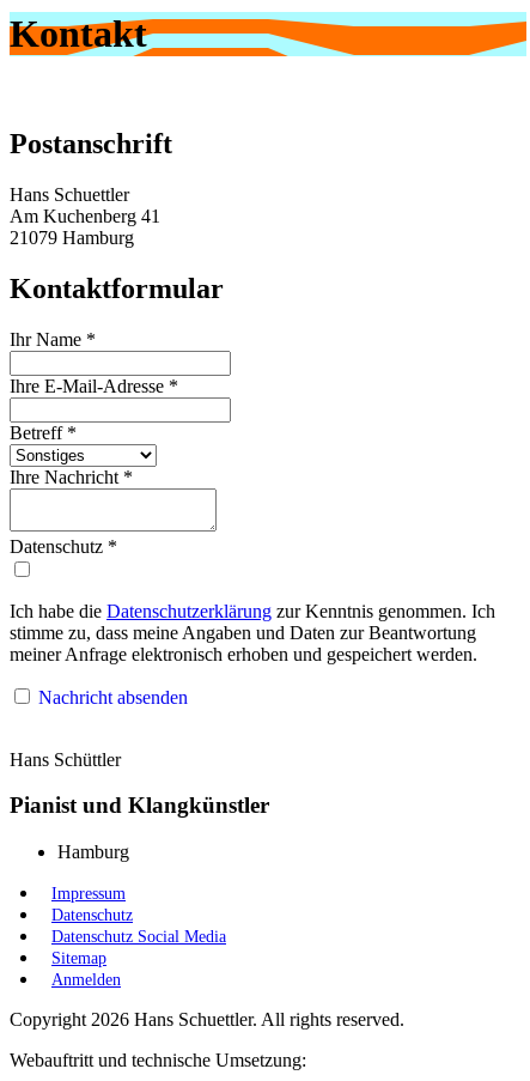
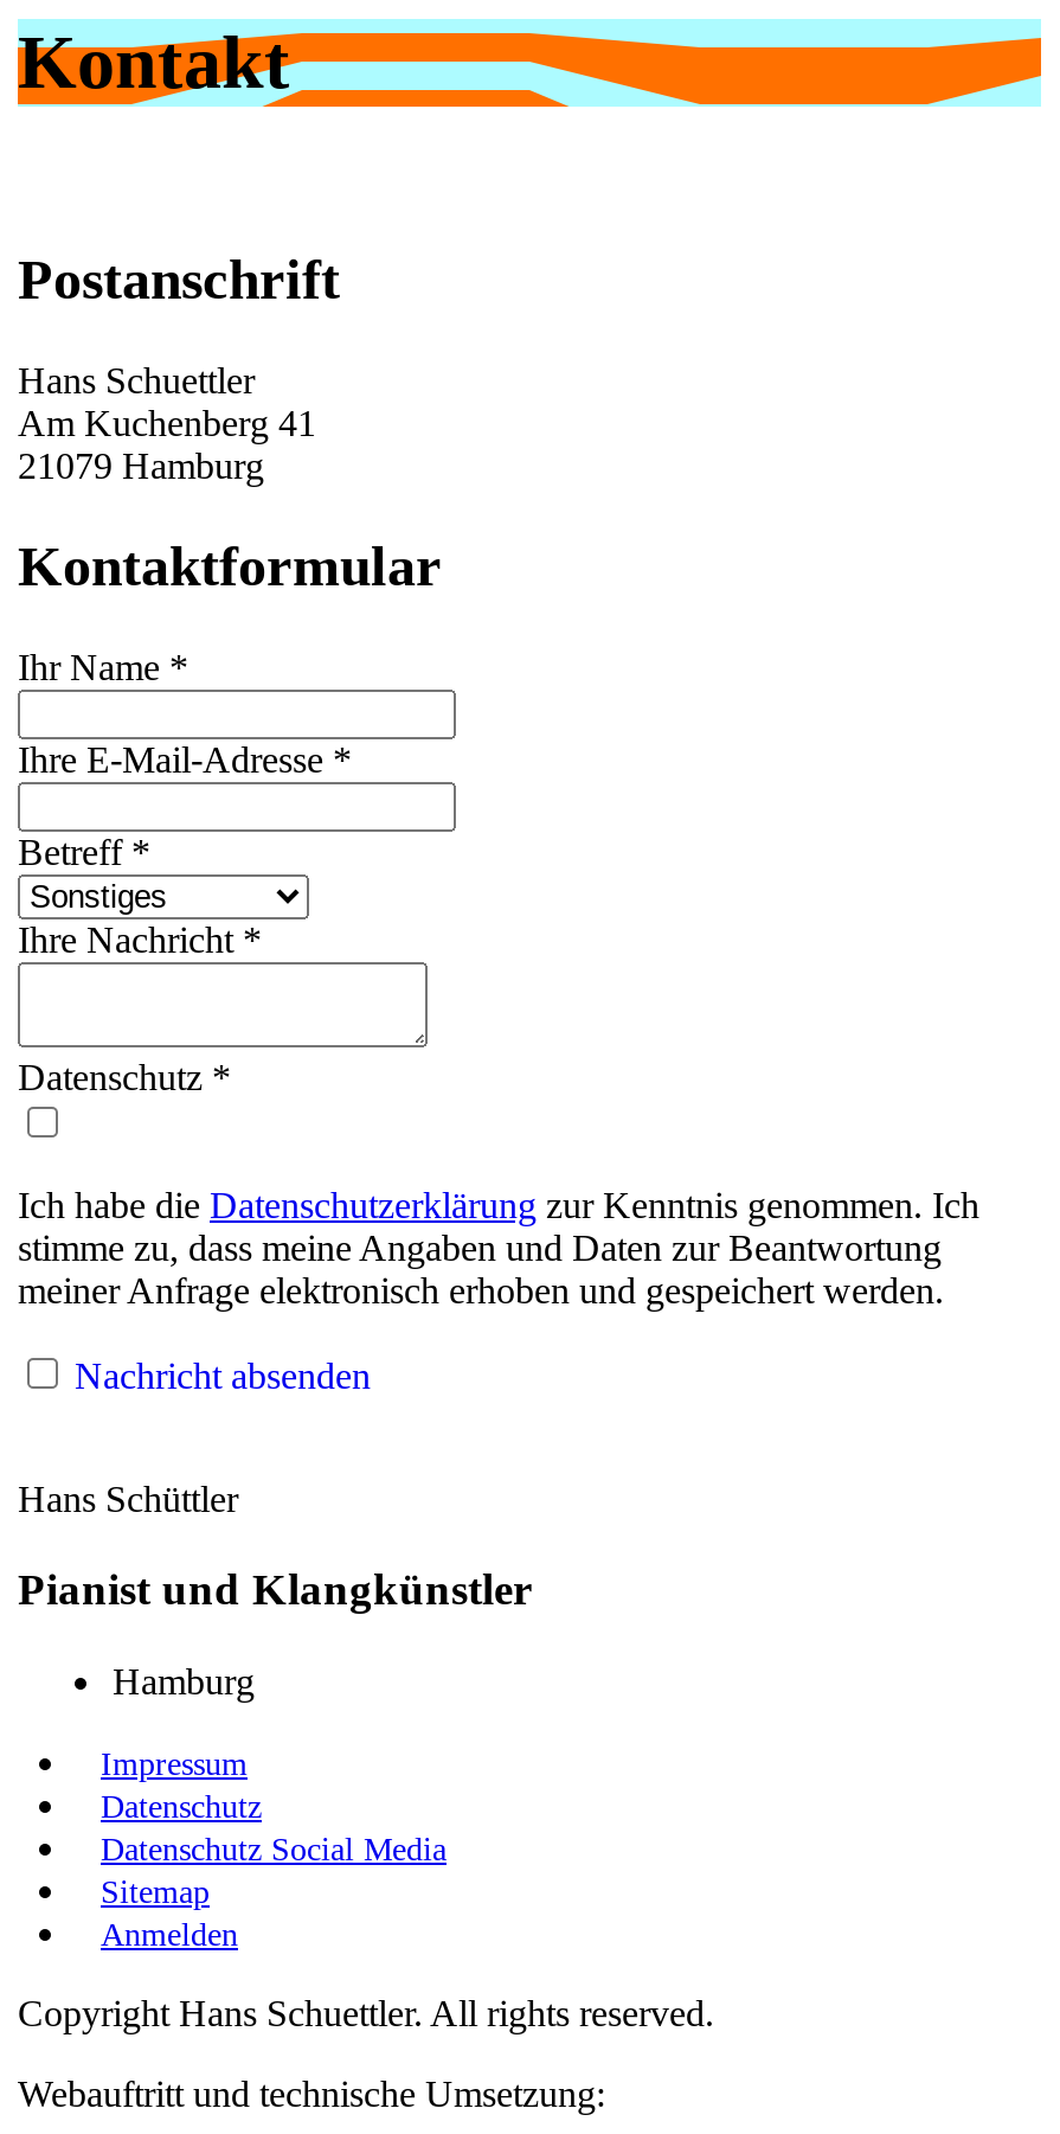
- Copyright 2026 Hans Schuettler. All rights reserved.
+ Copyright Hans Schuettler. All rights reserved.
